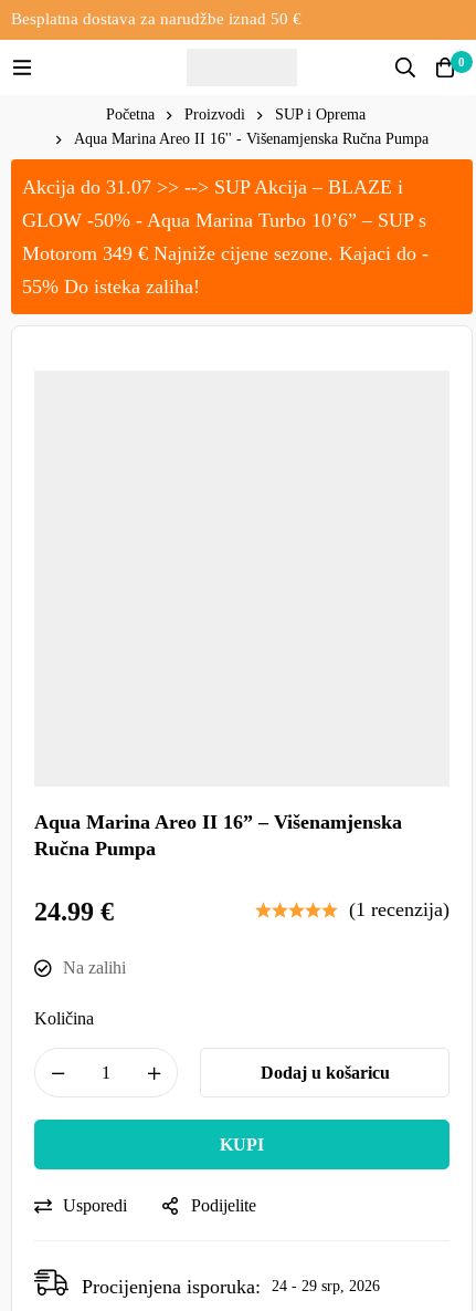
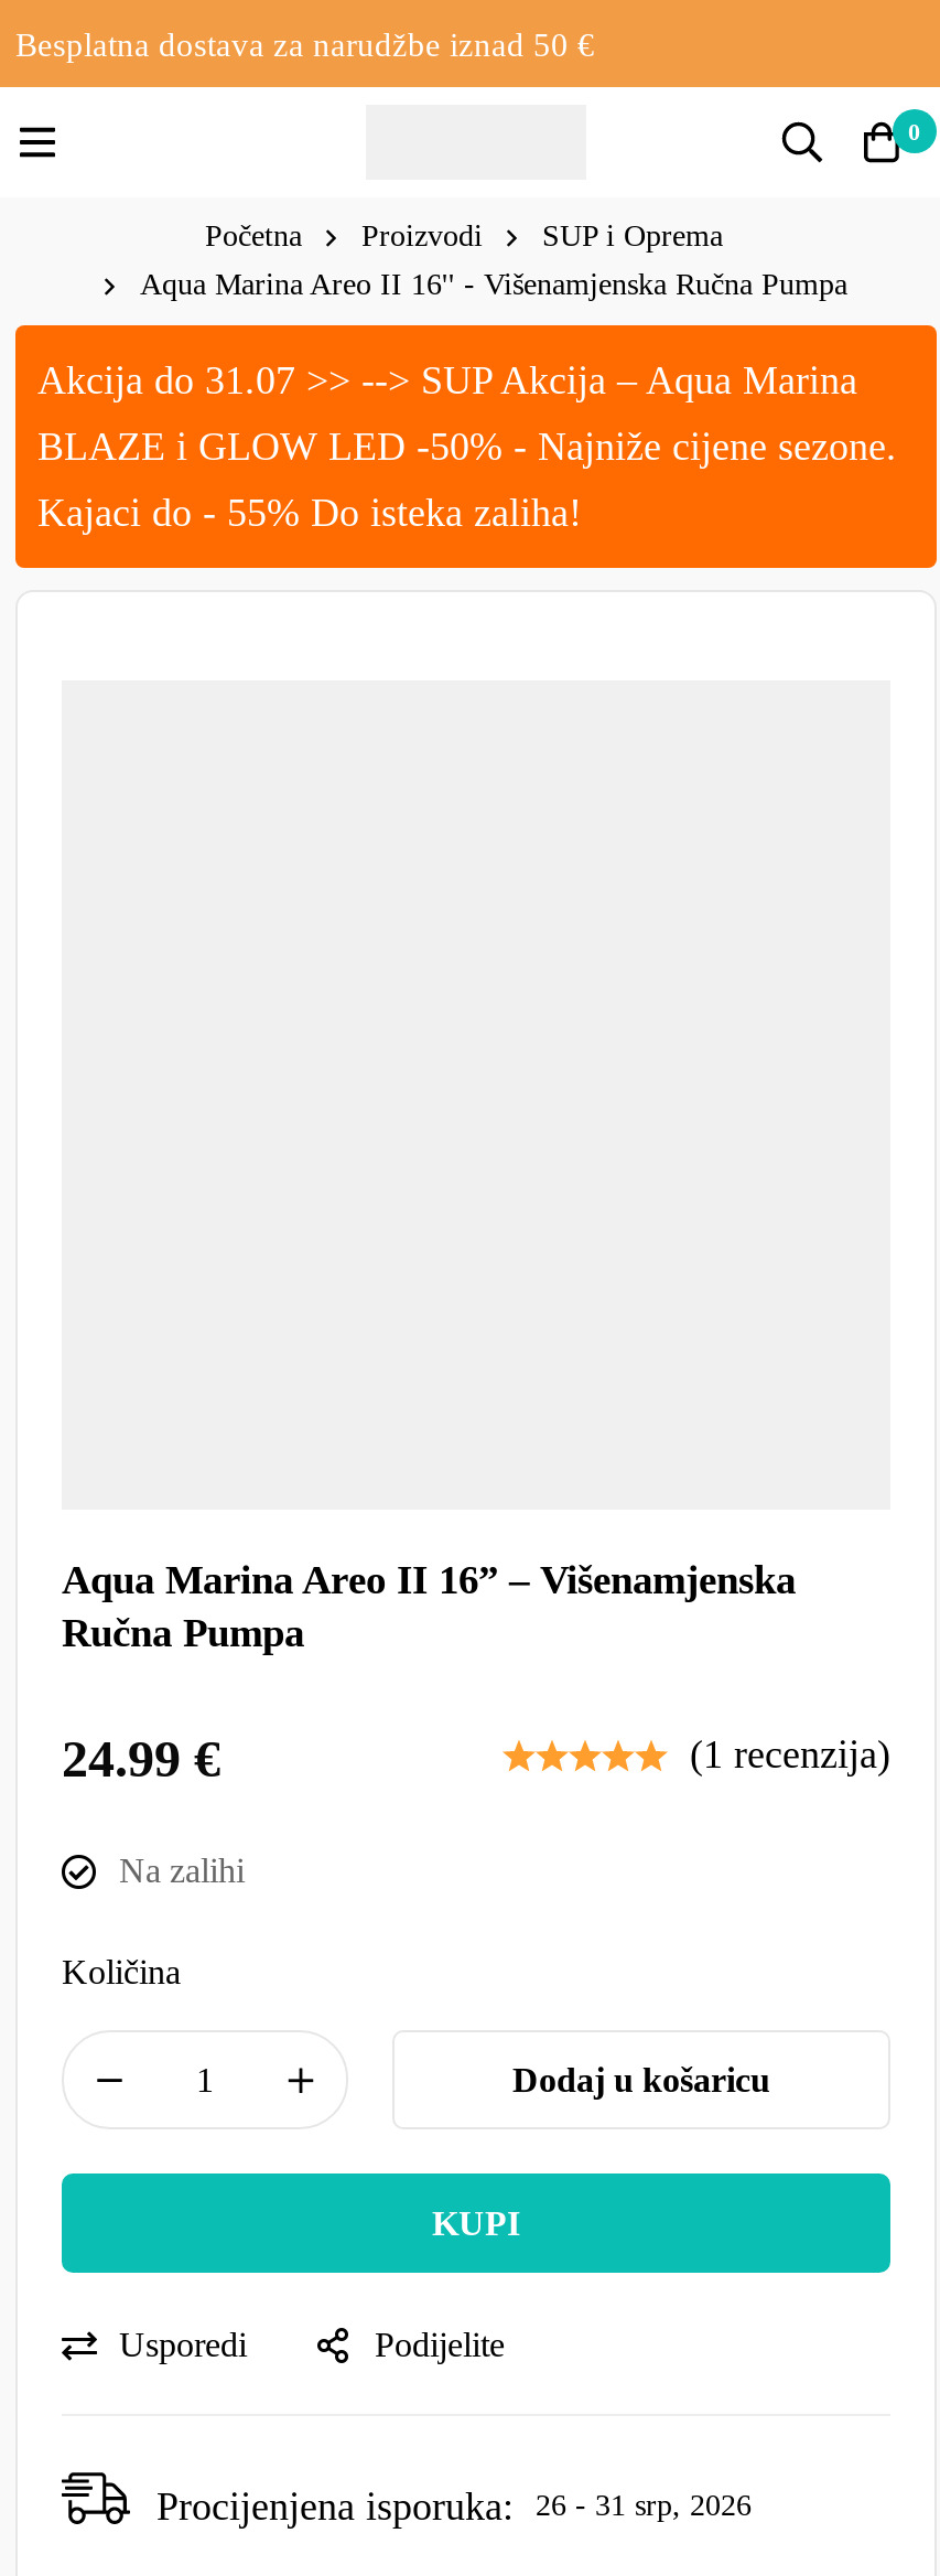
- Akcija do 31.07 >> --> SUP Akcija – BLAZE i
- GLOW -50% - Aqua Marina Turbo 10’6” – SUP s
- Motorom 349 € Najniže cijene sezone. Kajaci do -
- 55% Do isteka zaliha!
+ Akcija do 31.07 >> --> SUP Akcija – Aqua Marina
+ BLAZE i GLOW LED -50% - Najniže cijene sezone.
+ Kajaci do - 55% Do isteka zaliha!

- Procijenjena isporuka: 24 - 29 srp, 2026
+ Procijenjena isporuka: 26 - 31 srp, 2026
